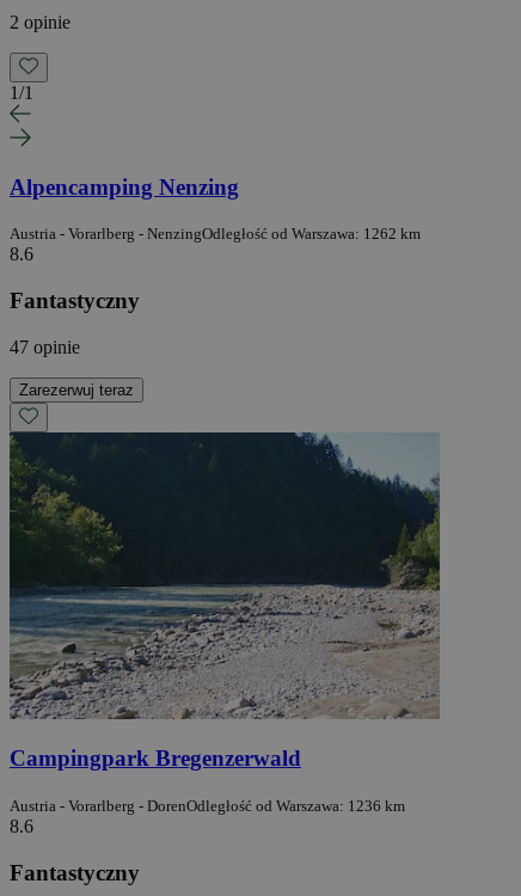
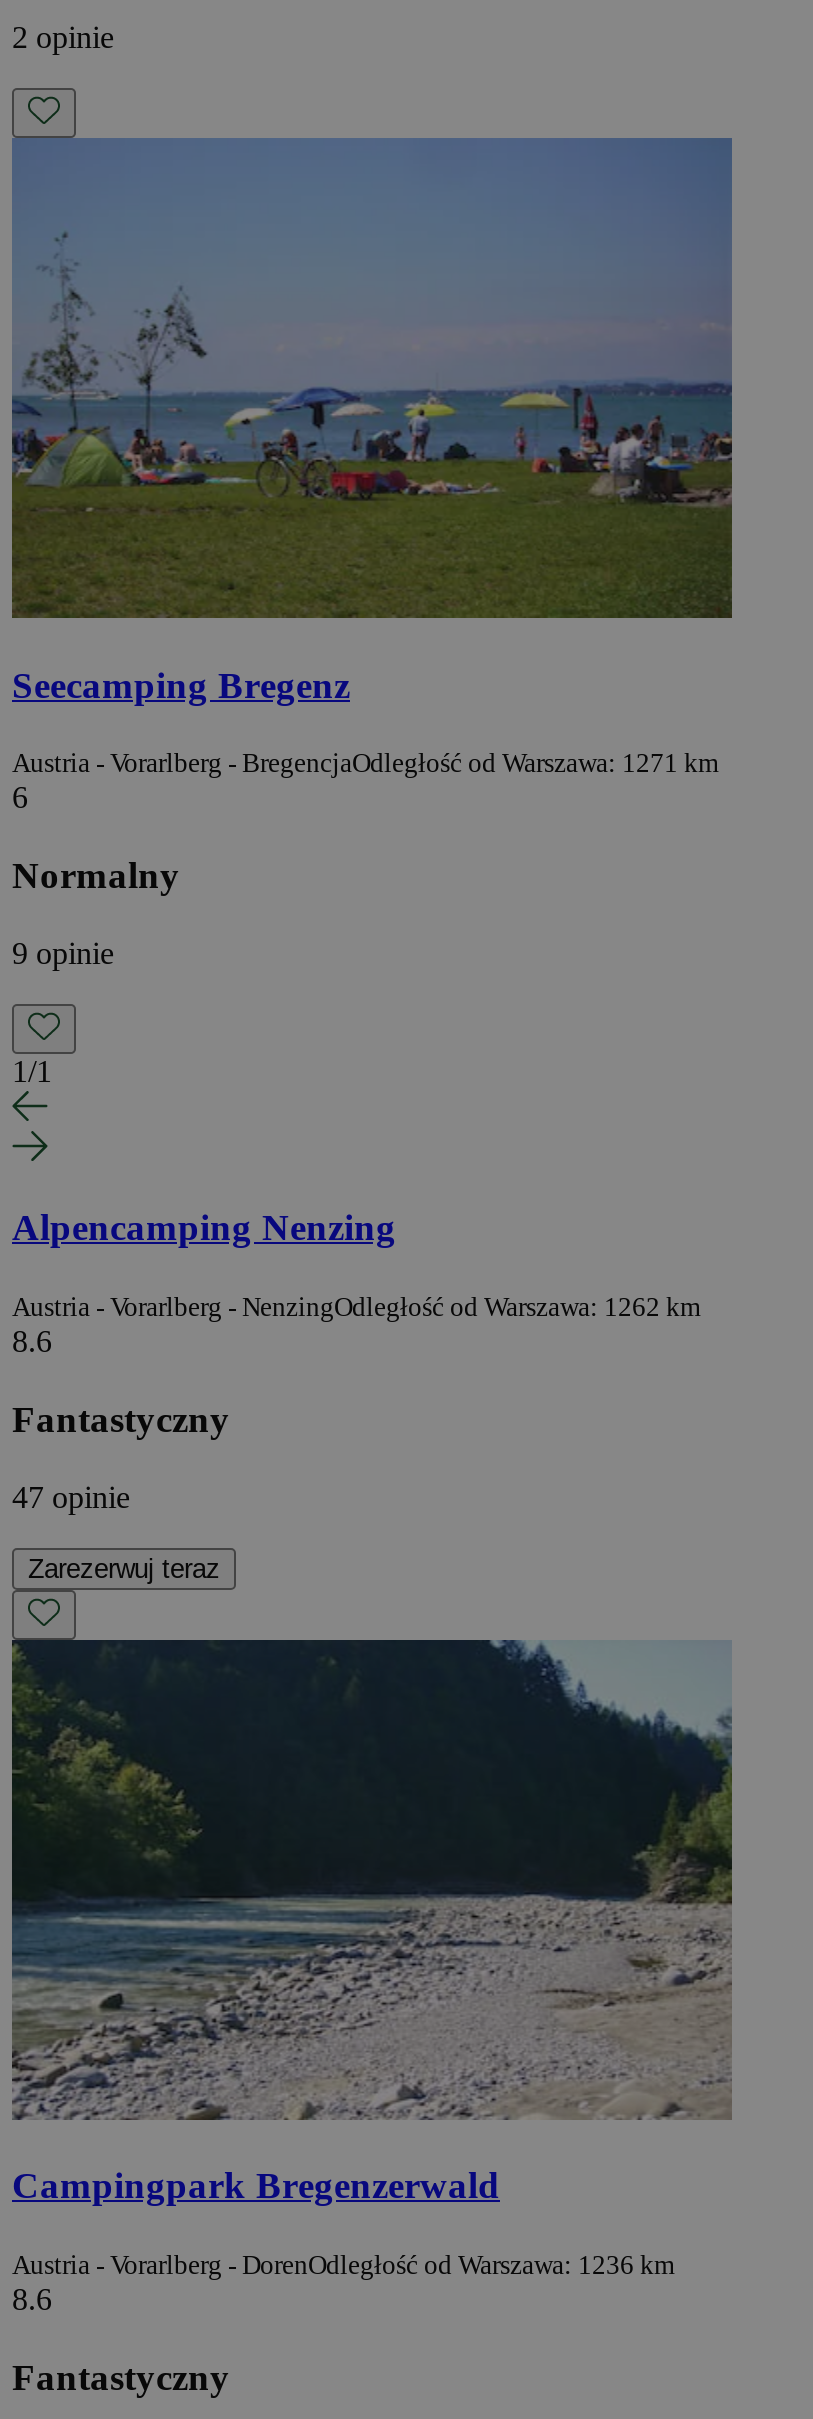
+ [image]
+ Seecamping Bregenz
+ Austria - Vorarlberg - BregencjaOdległość od Warszawa: 1271 km
+ 6
+ Normalny
+ 9 opinie
